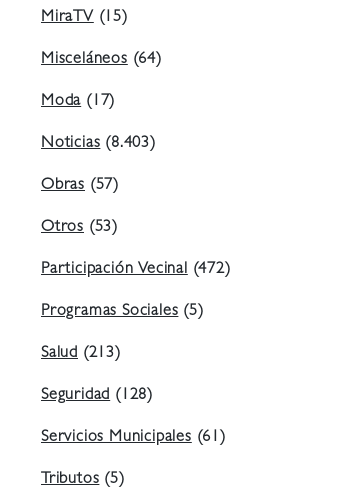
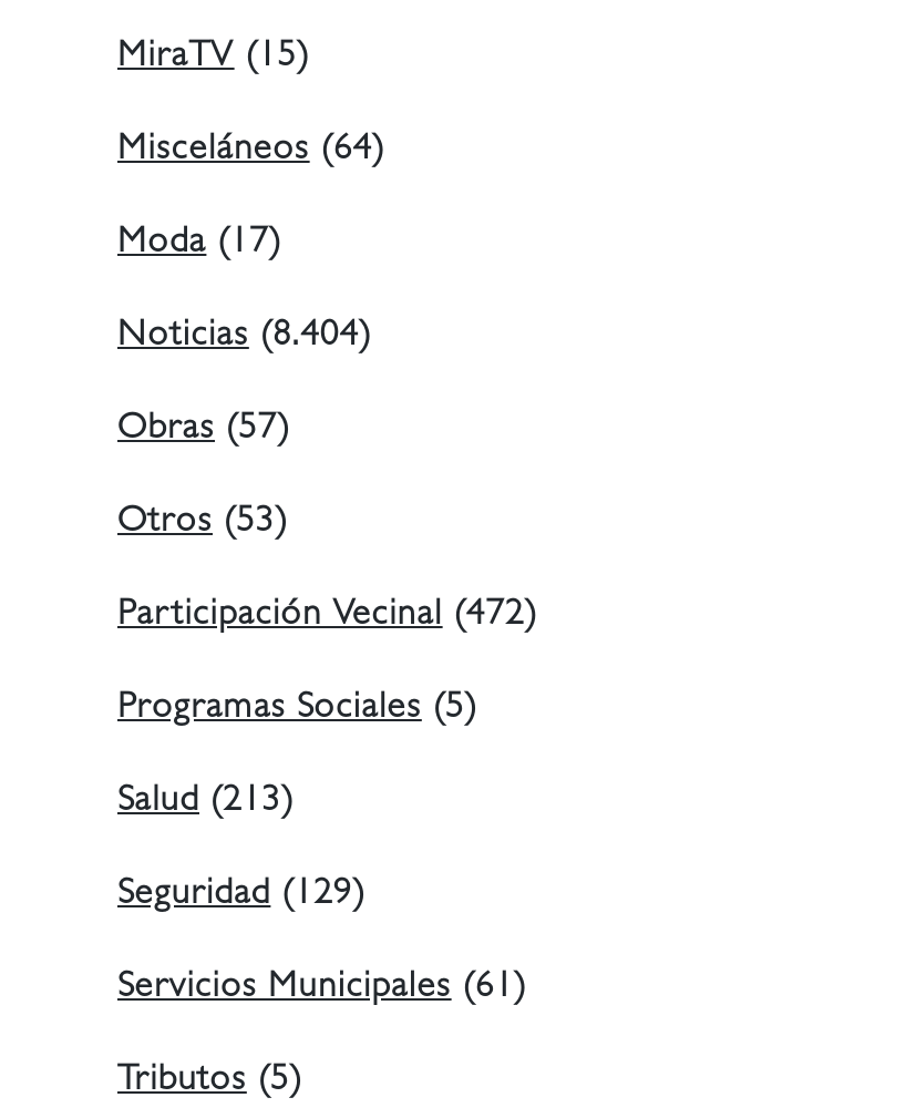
- Noticias (8.403)
+ Noticias (8.404)

- Seguridad (128)
+ Seguridad (129)
